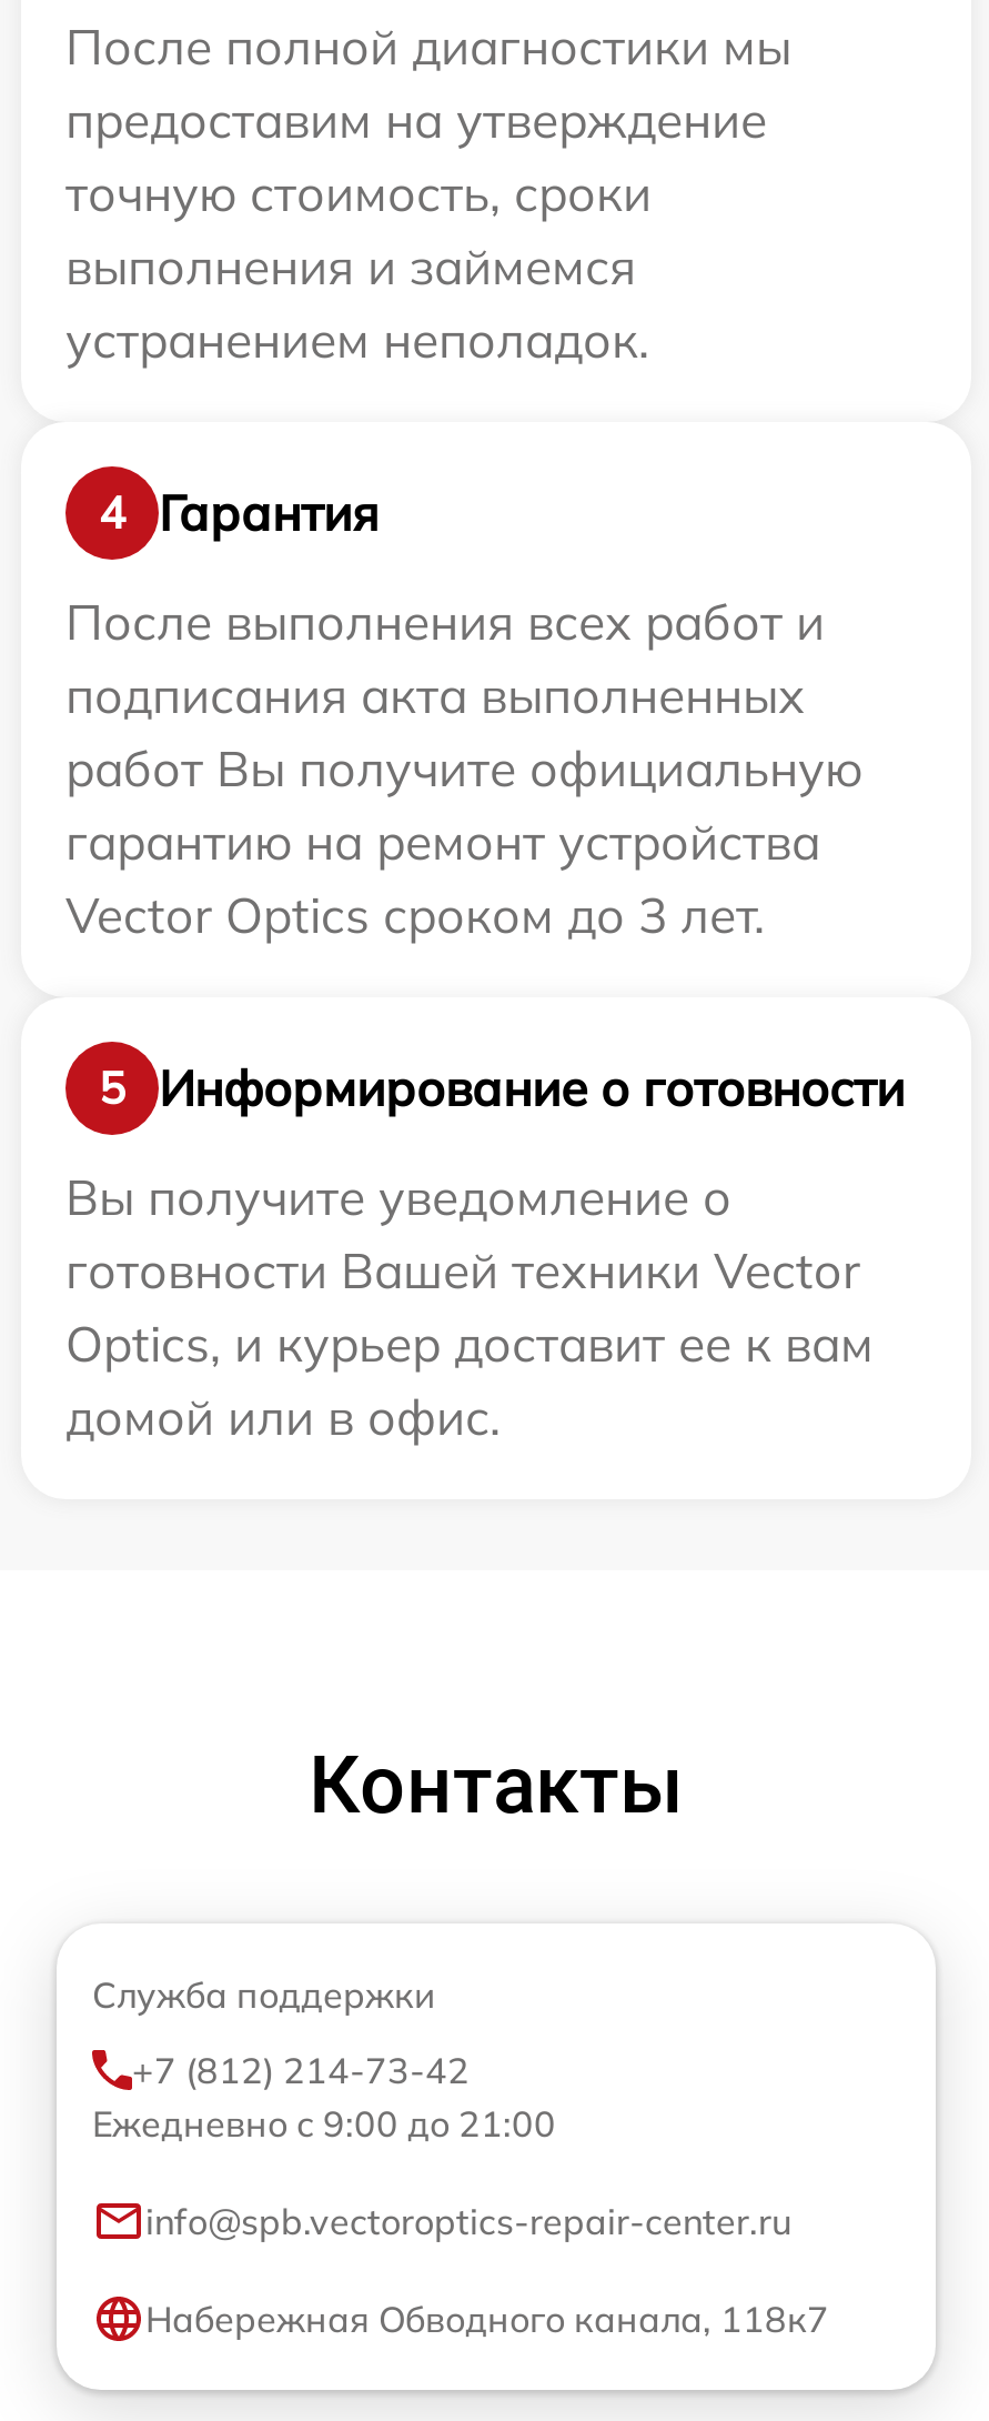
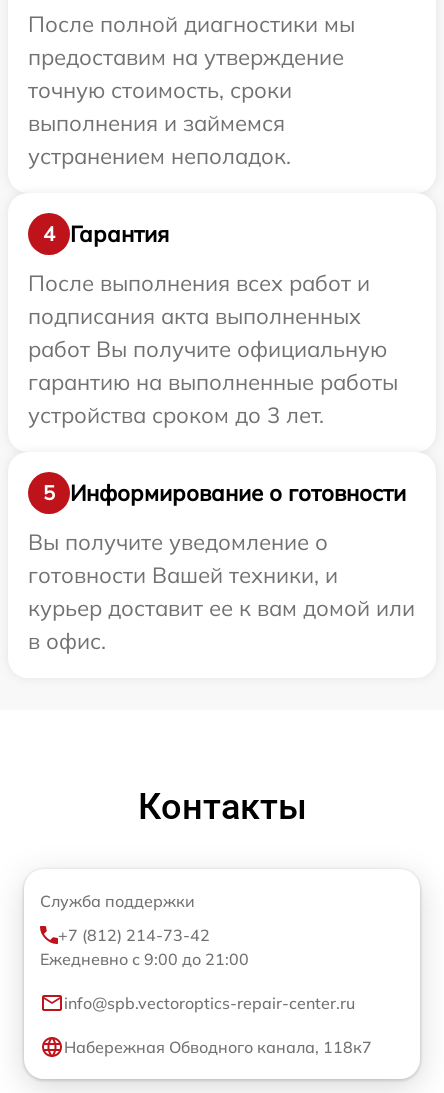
- гарантию на ремонт устройства
- Vector Optics сроком до 3 лет.
+ гарантию на выполненные работы
+ устройства сроком до 3 лет.

- готовности Вашей техники Vector
- Optics, и курьер доставит ее к вам
- домой или в офис.
+ готовности Вашей техники, и
+ курьер доставит ее к вам домой или
+ в офис.
